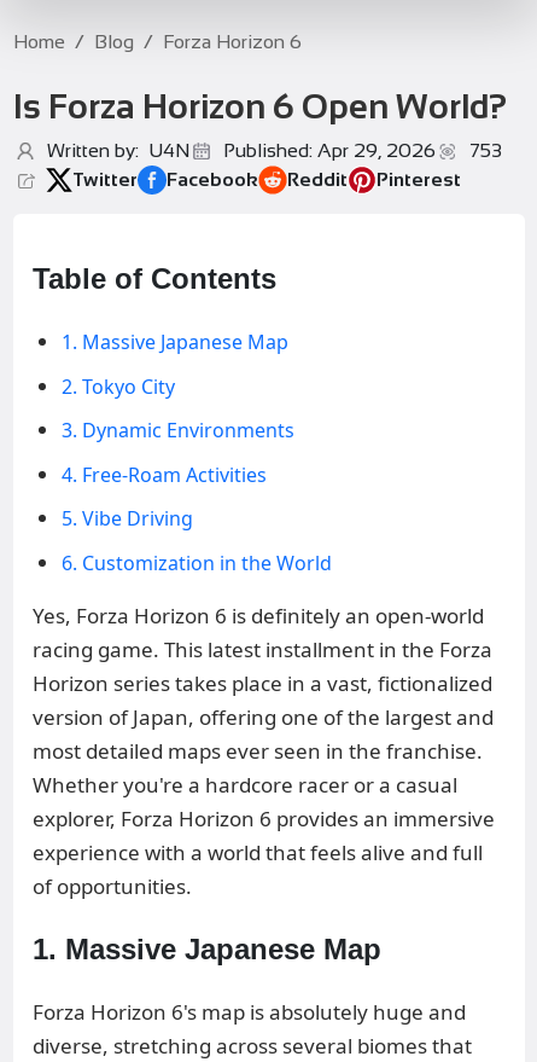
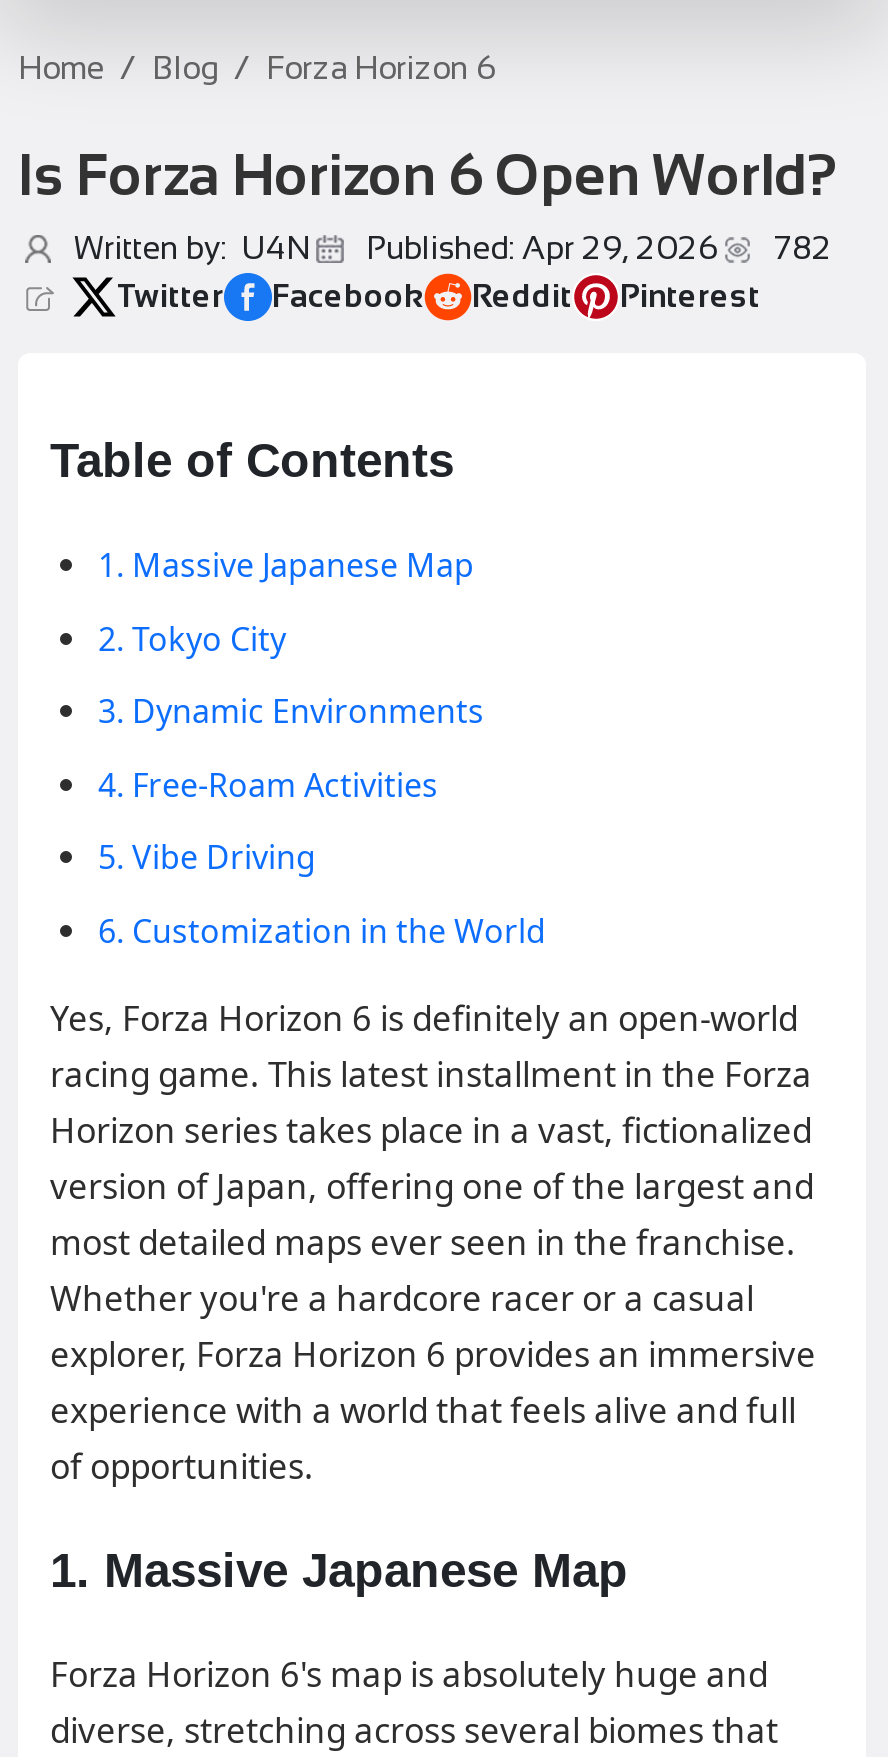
- Written by: U4N Published: Apr 29, 2026 753
+ Written by: U4N Published: Apr 29, 2026 782
